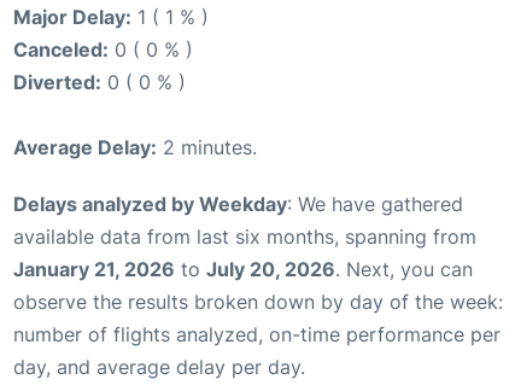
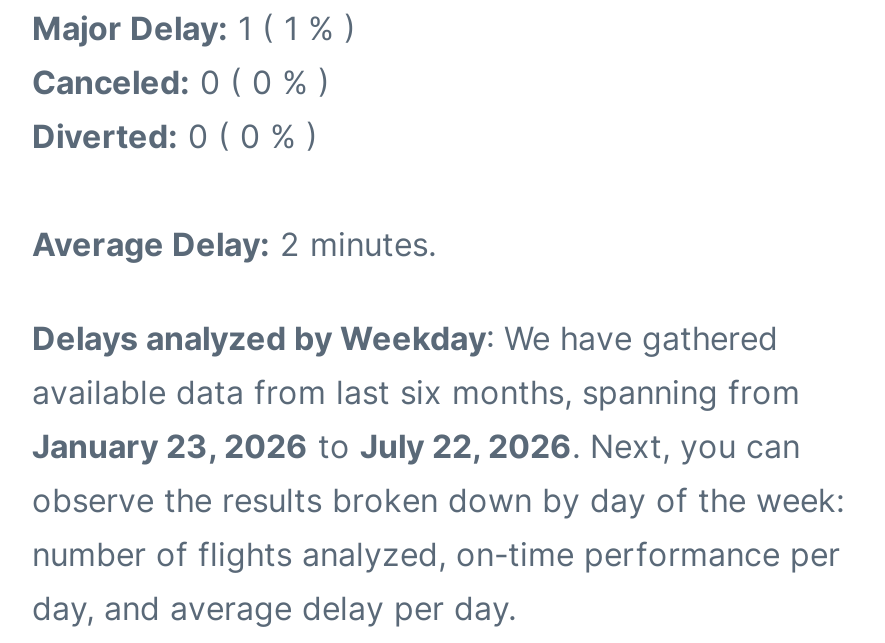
- January 21, 2026 to July 20, 2026. Next, you can
+ January 23, 2026 to July 22, 2026. Next, you can
